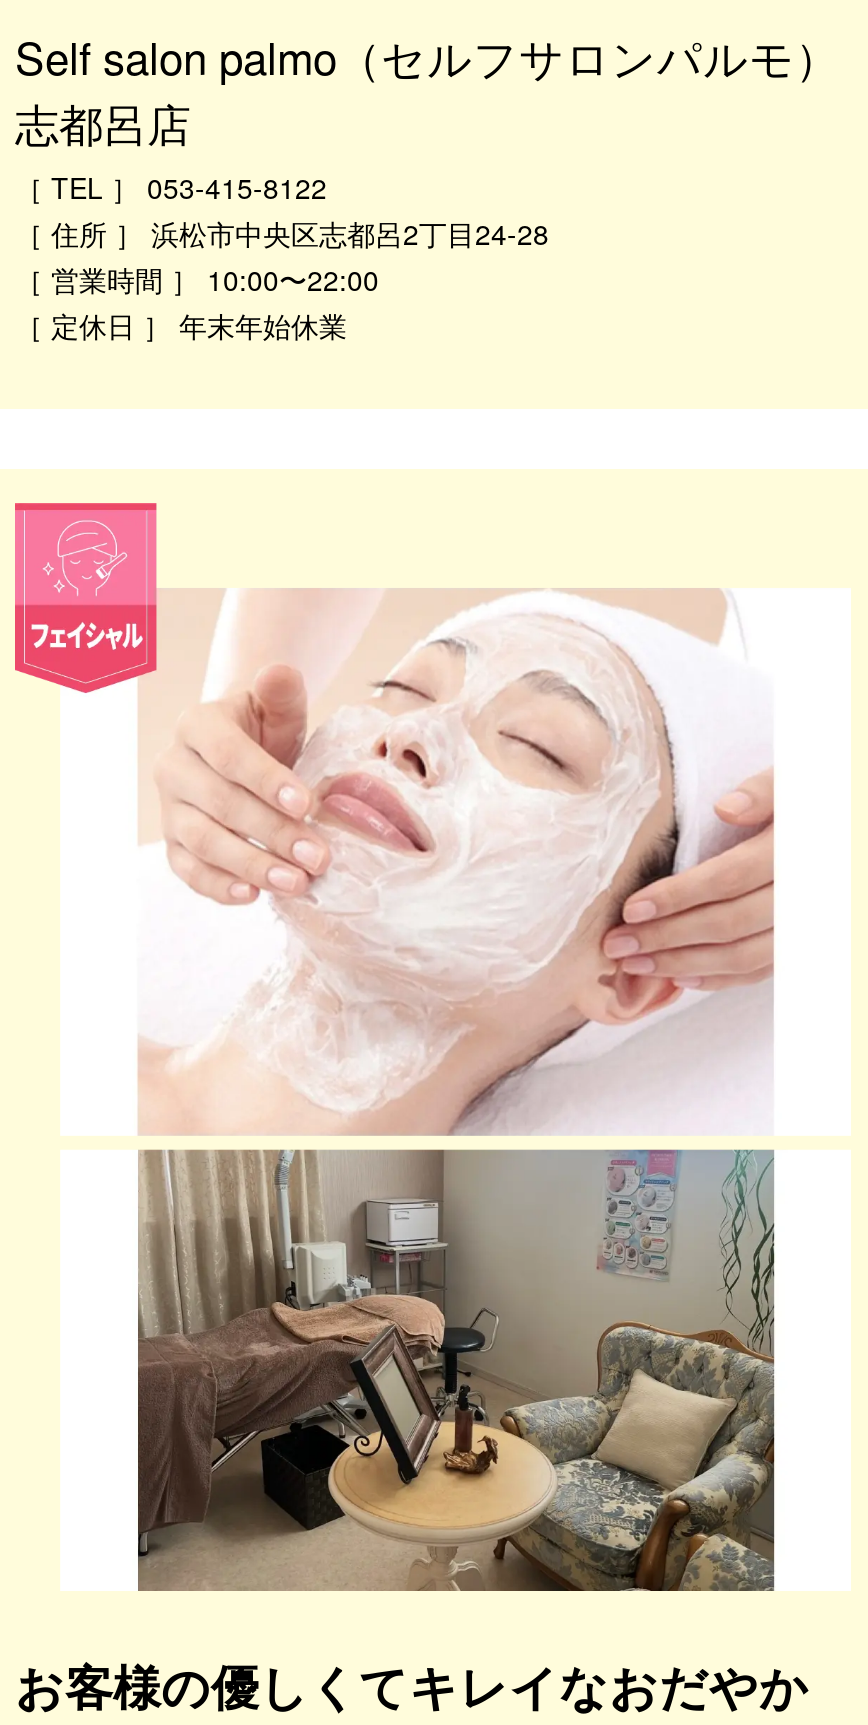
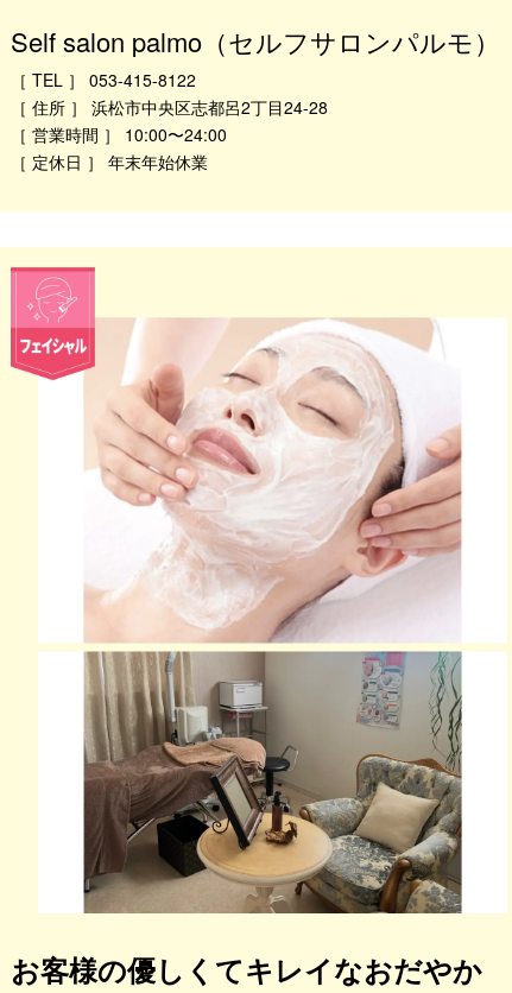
- 志都呂店

- ［ 営業時間 ］ 10:00〜22:00
+ ［ 営業時間 ］ 10:00〜24:00
